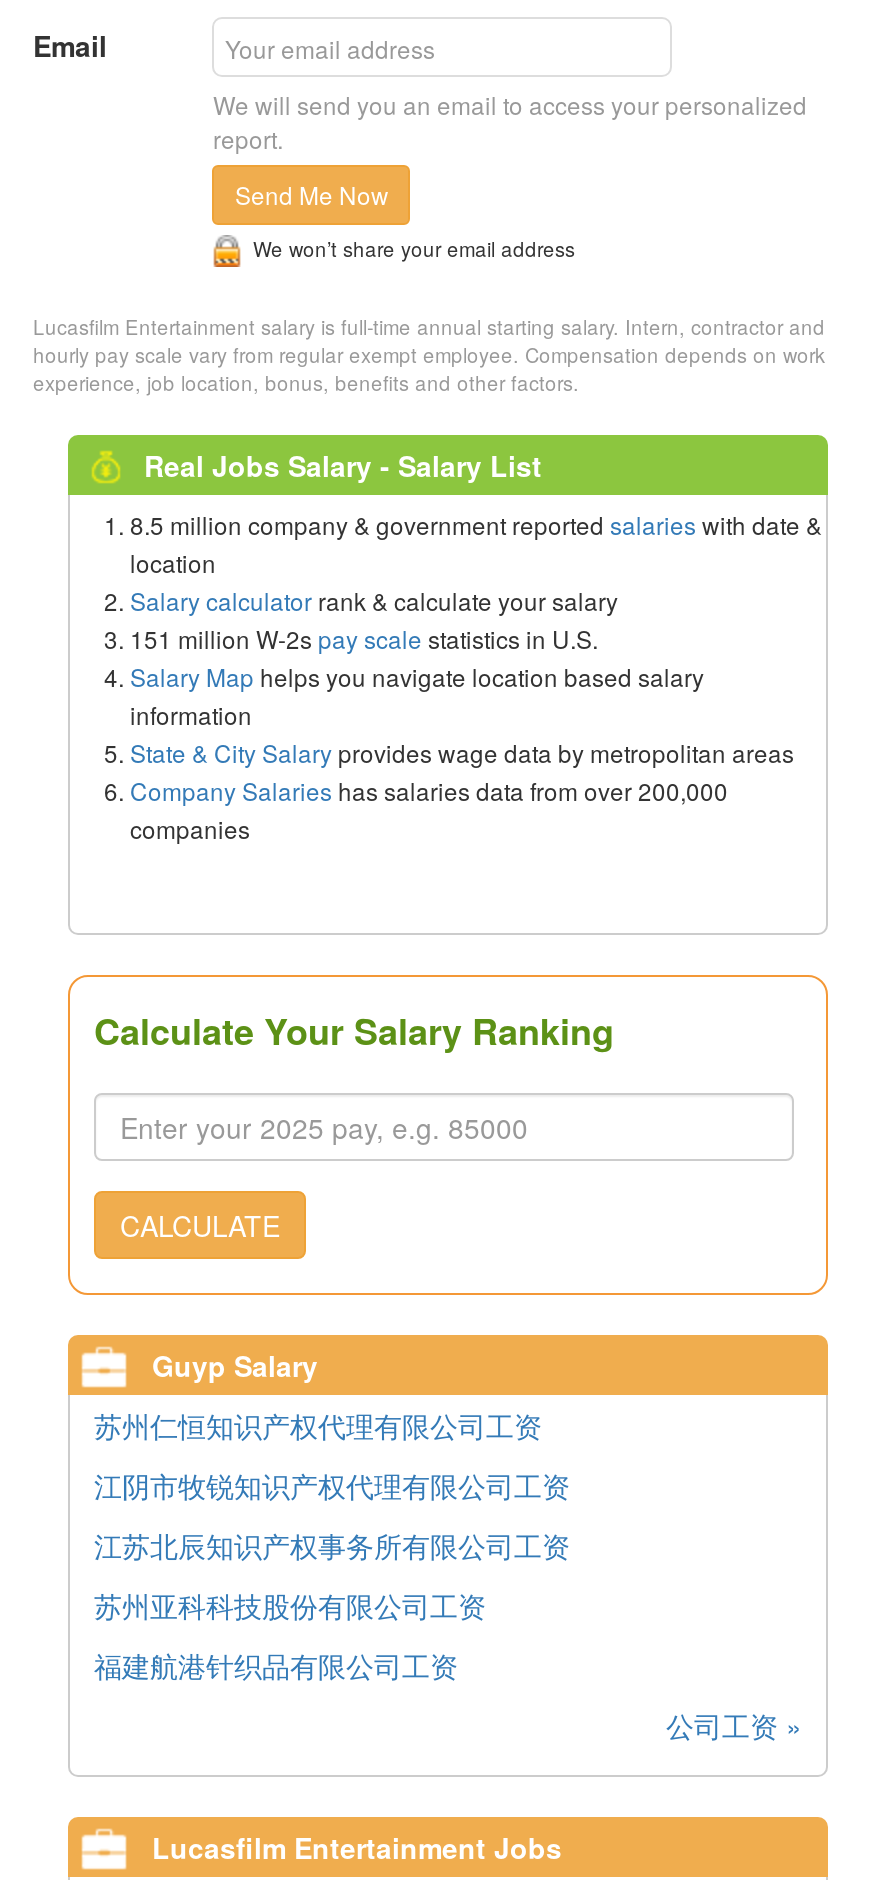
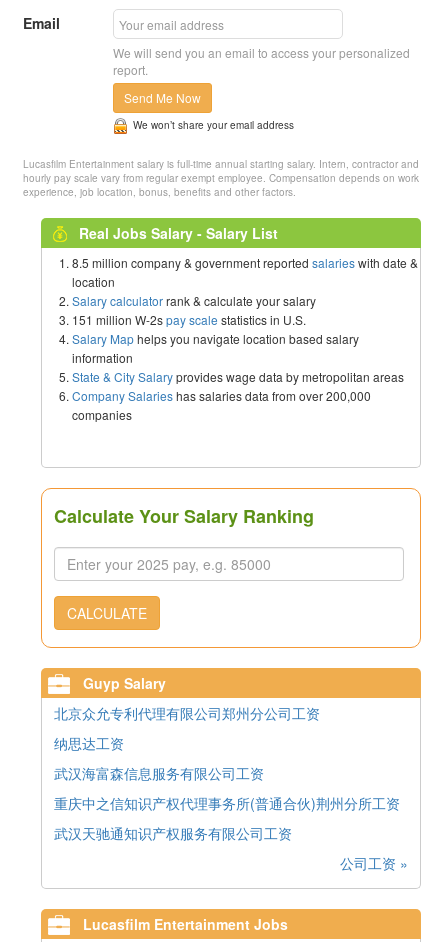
- 苏州仁恒知识产权代理有限公司工资
+ 北京众允专利代理有限公司郑州分公司工资

- 江阴市牧锐知识产权代理有限公司工资
+ 纳思达工资

- 江苏北辰知识产权事务所有限公司工资
+ 武汉海富森信息服务有限公司工资

- 苏州亚科科技股份有限公司工资
+ 重庆中之信知识产权代理事务所(普通合伙)荆州分所工资

- 福建航港针织品有限公司工资
+ 武汉天驰通知识产权服务有限公司工资
